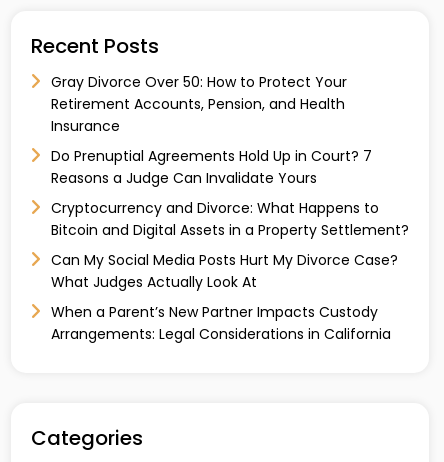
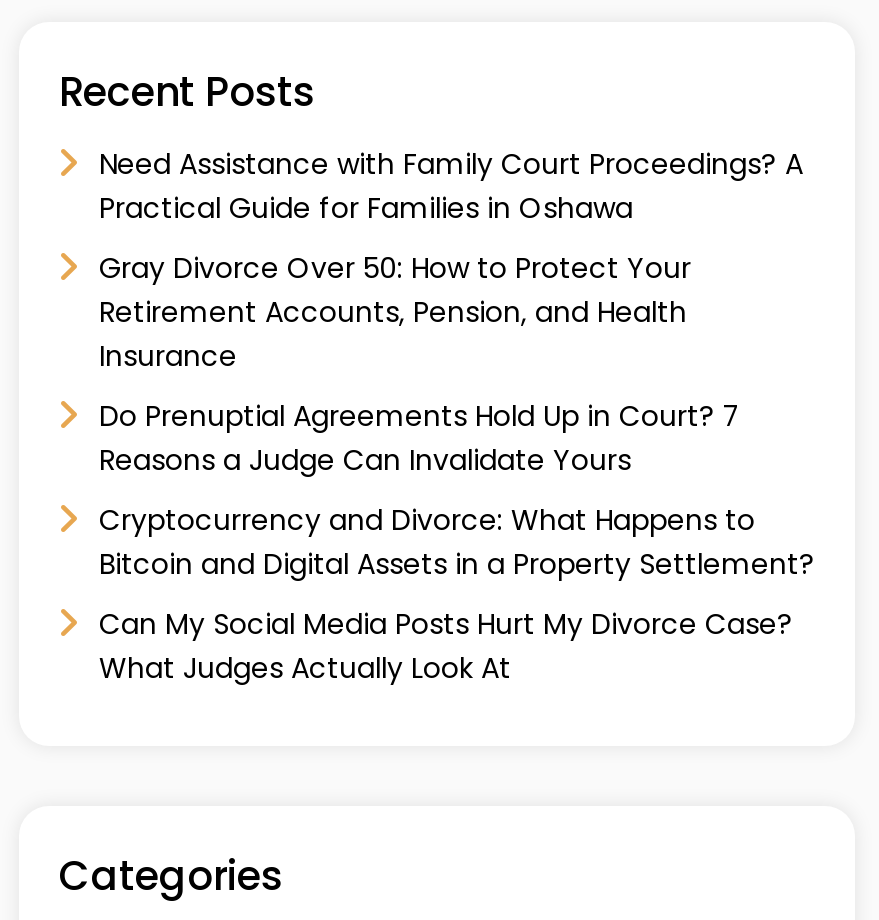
+ Need Assistance with Family Court Proceedings? A
+ Practical Guide for Families in Oshawa

moved down: Gray Divorce Over 50: How to Protect Your | Retirement Accounts, Pension, and Health | Insurance | ... | Can My Social Media Posts Hurt My Divorce Case? | What Judges Actually Look At

- When a Parent’s New Partner Impacts Custody
- Arrangements: Legal Considerations in California
